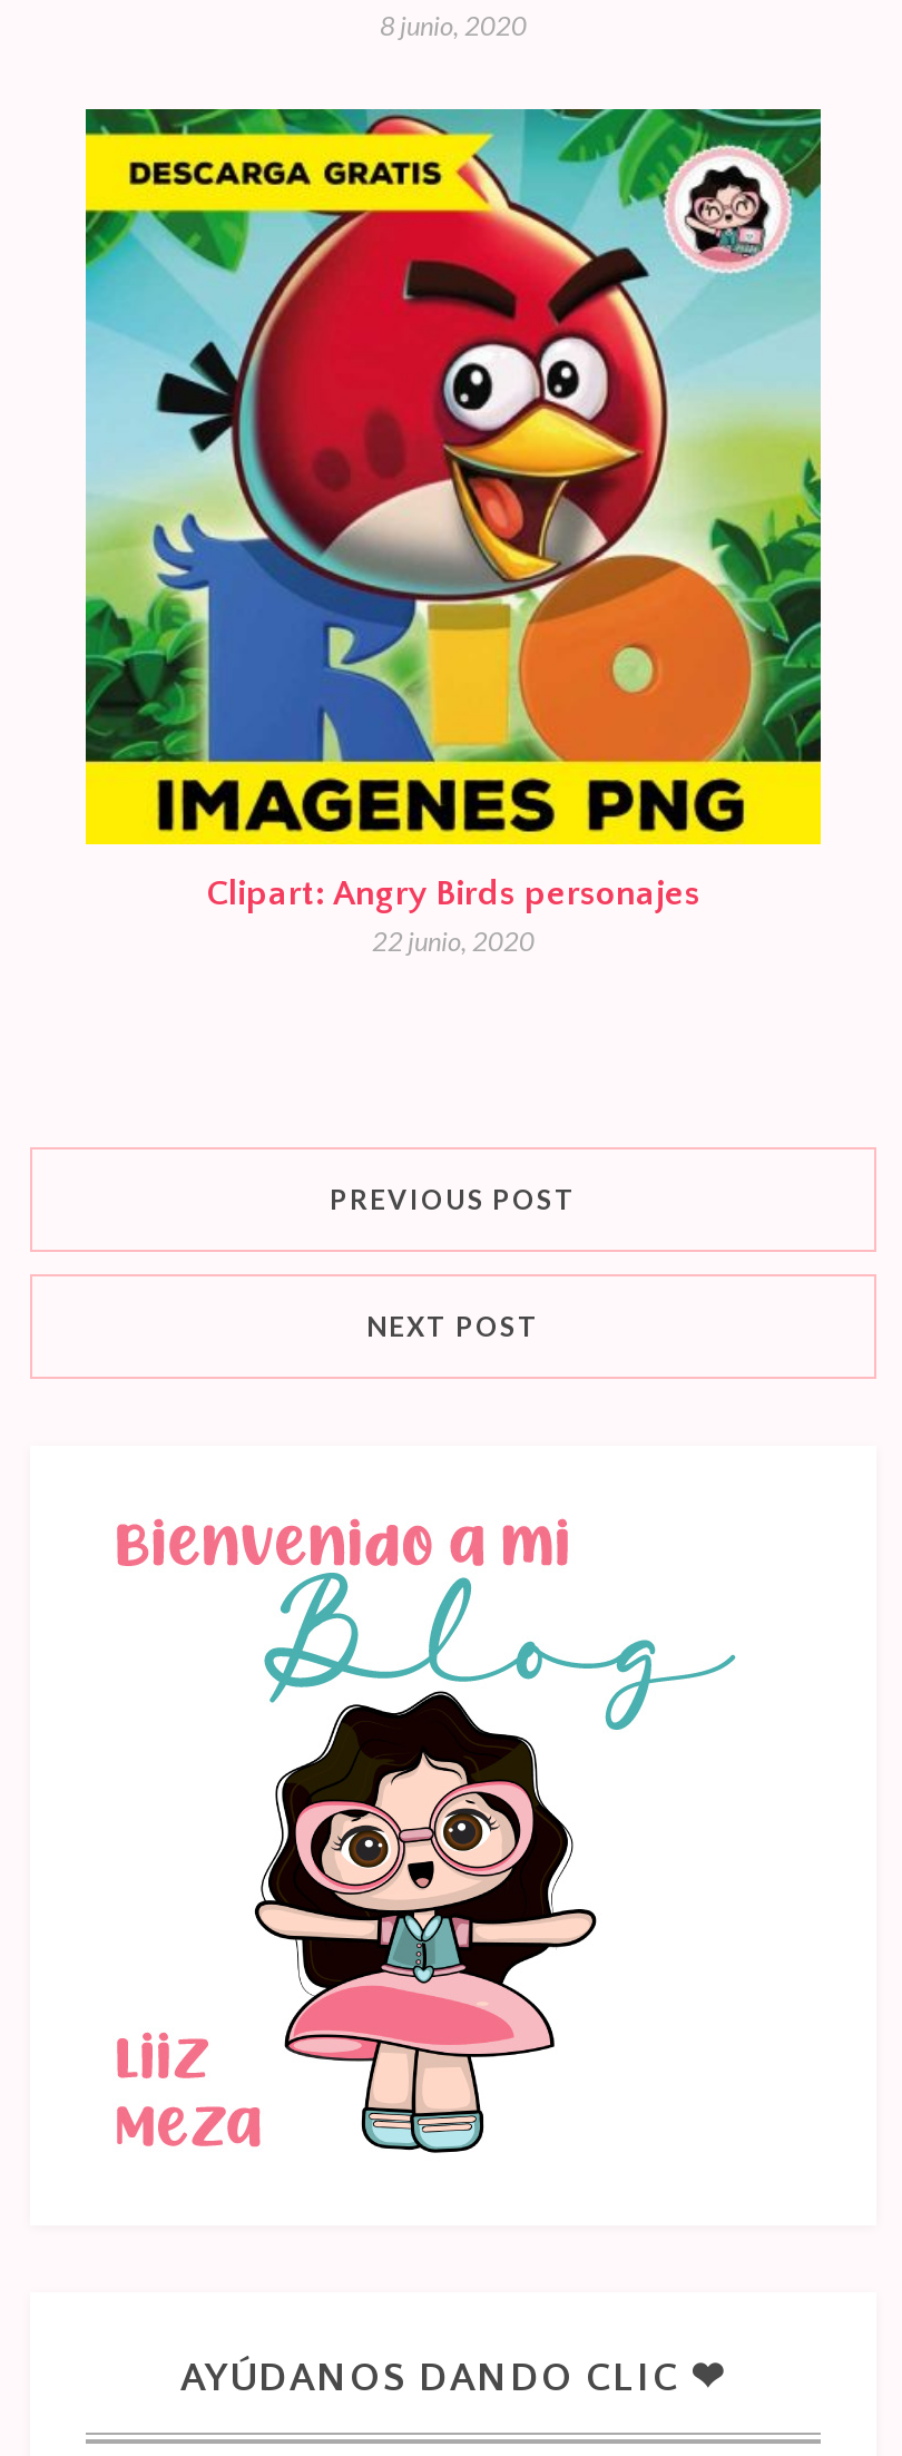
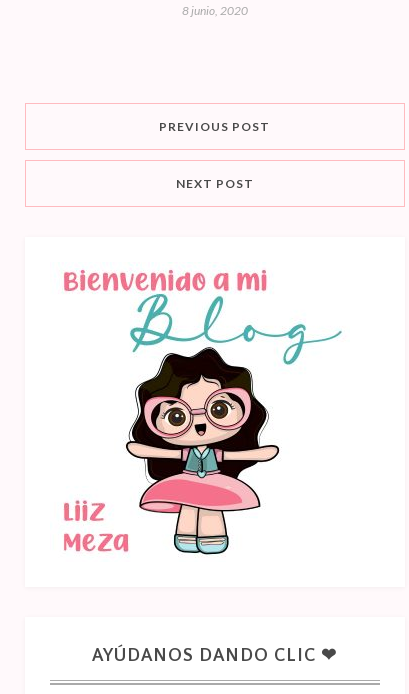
- [image]
- Clipart: Angry Birds personajes
- 22 junio, 2020
